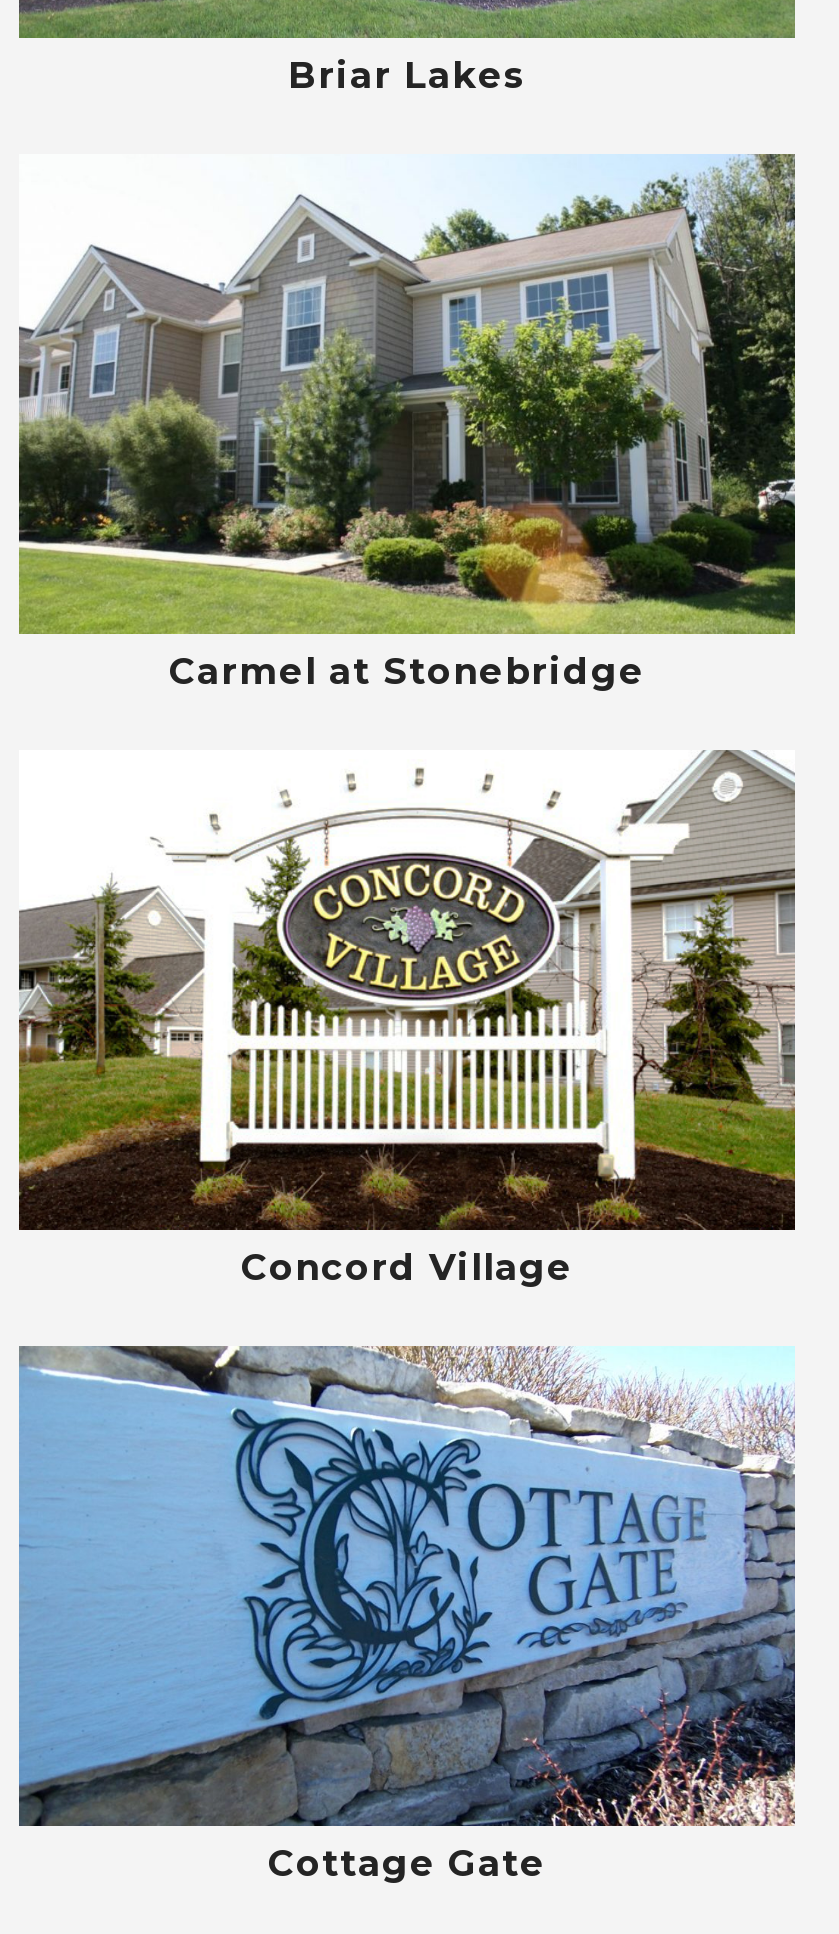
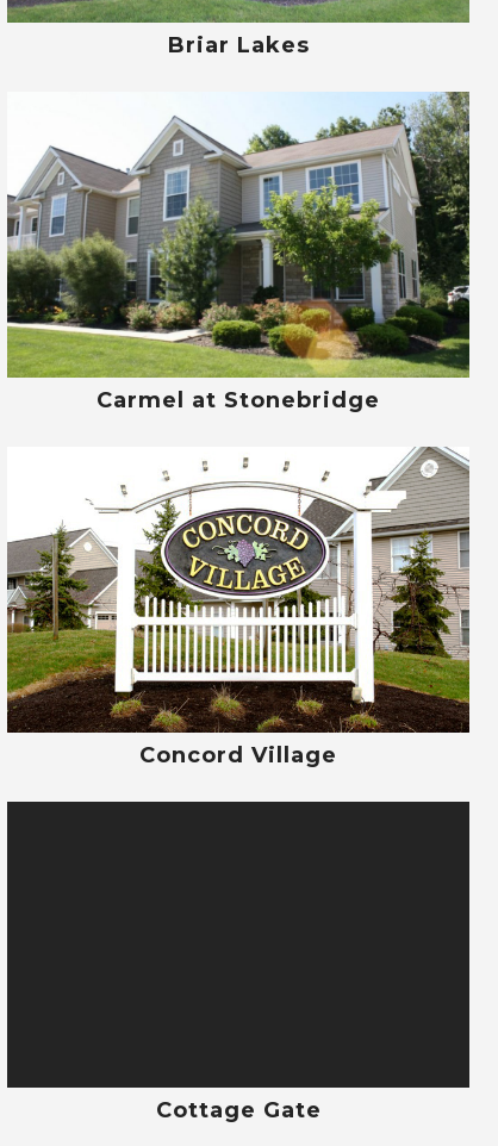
- [image]
